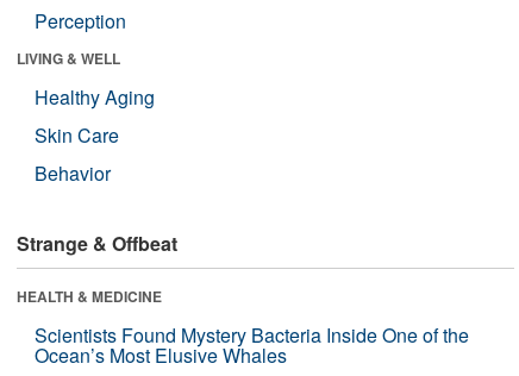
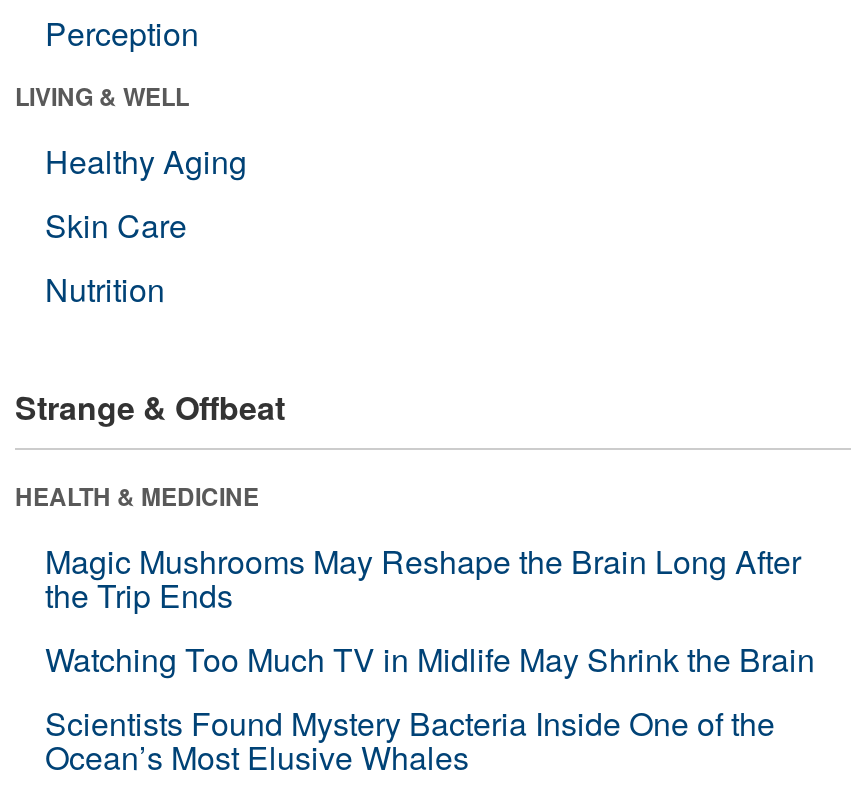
- Behavior
+ Nutrition

+ Magic Mushrooms May Reshape the Brain Long After
+ the Trip Ends
+ Watching Too Much TV in Midlife May Shrink the Brain
